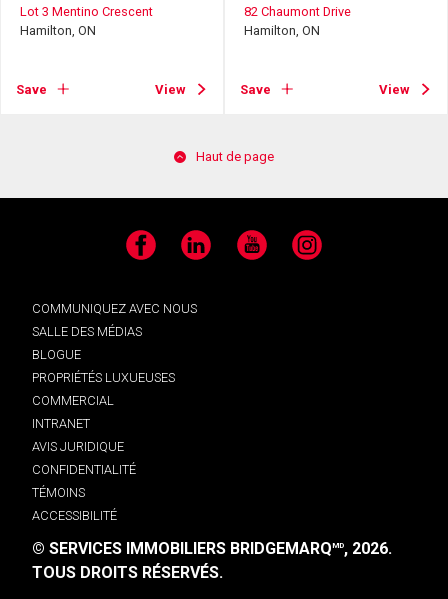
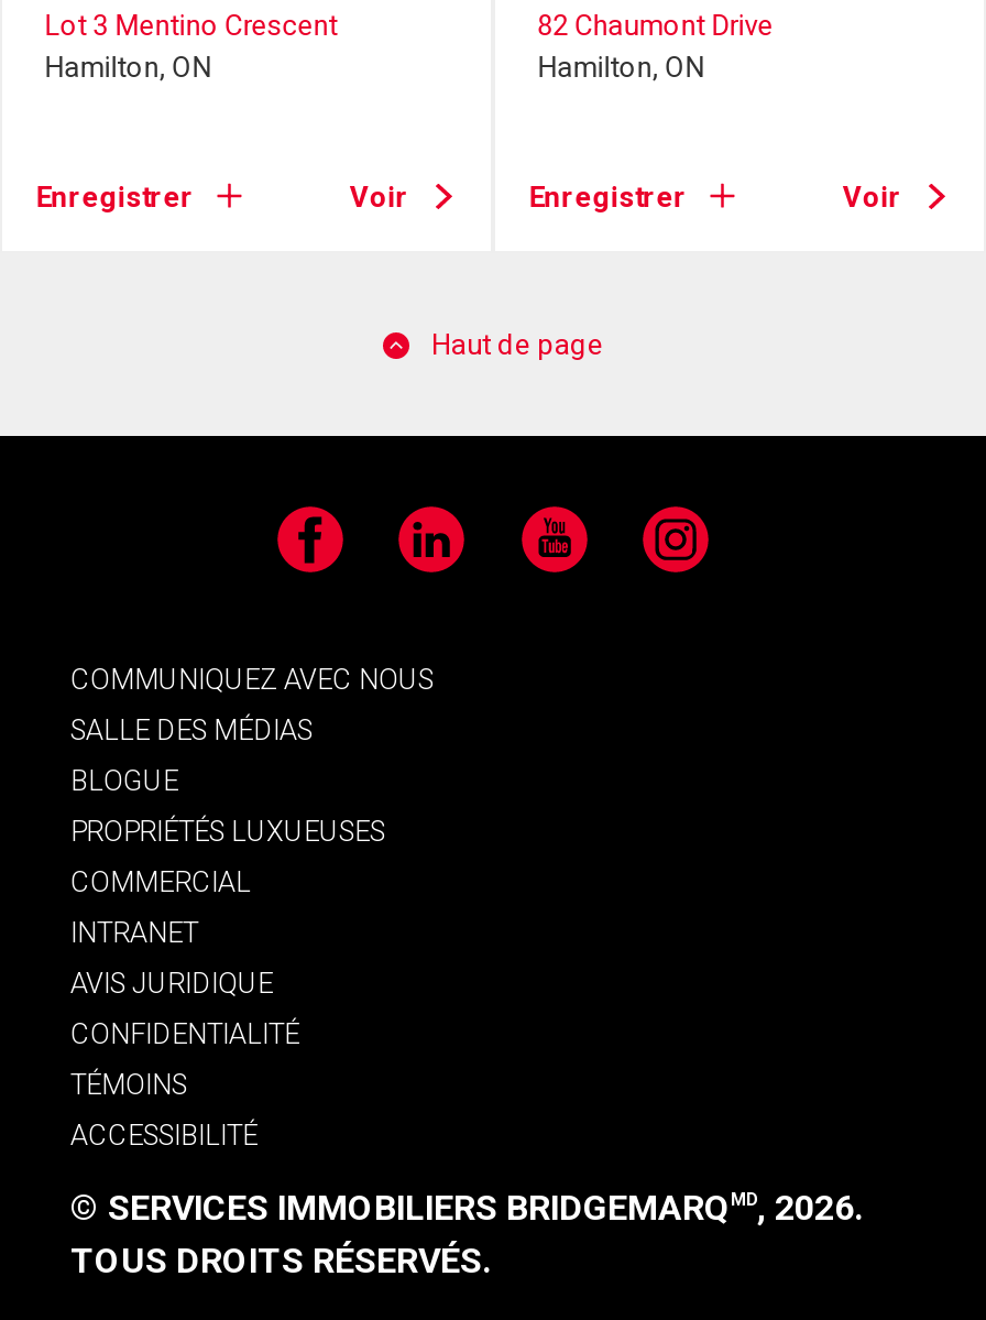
- Save
- View
+ Enregistrer
+ Voir

- Save
- View
+ Enregistrer
+ Voir
